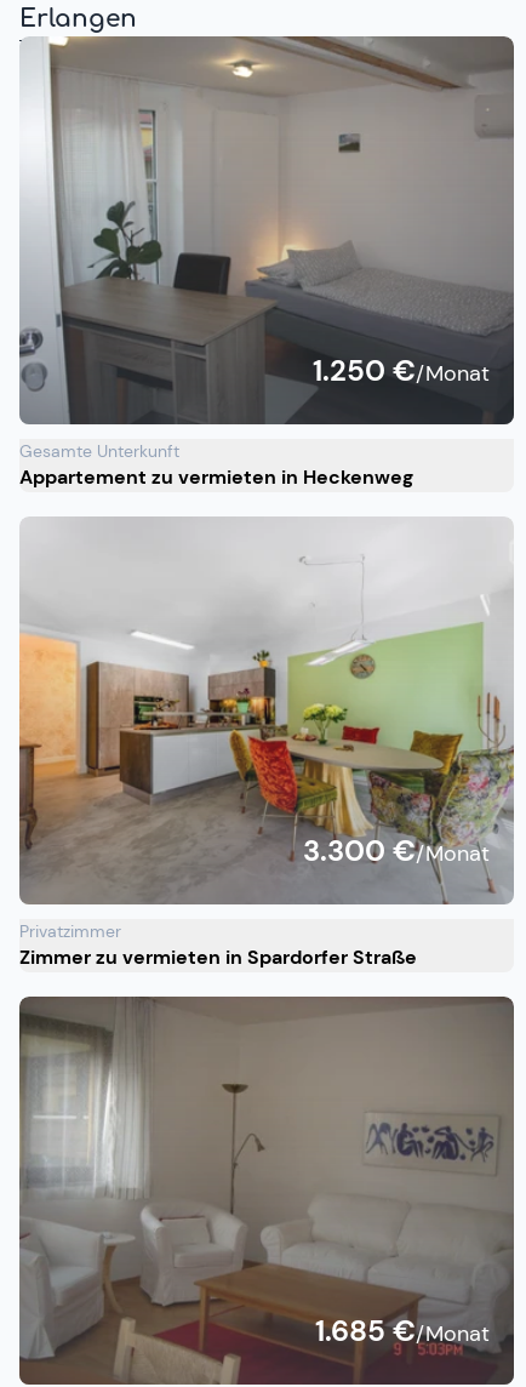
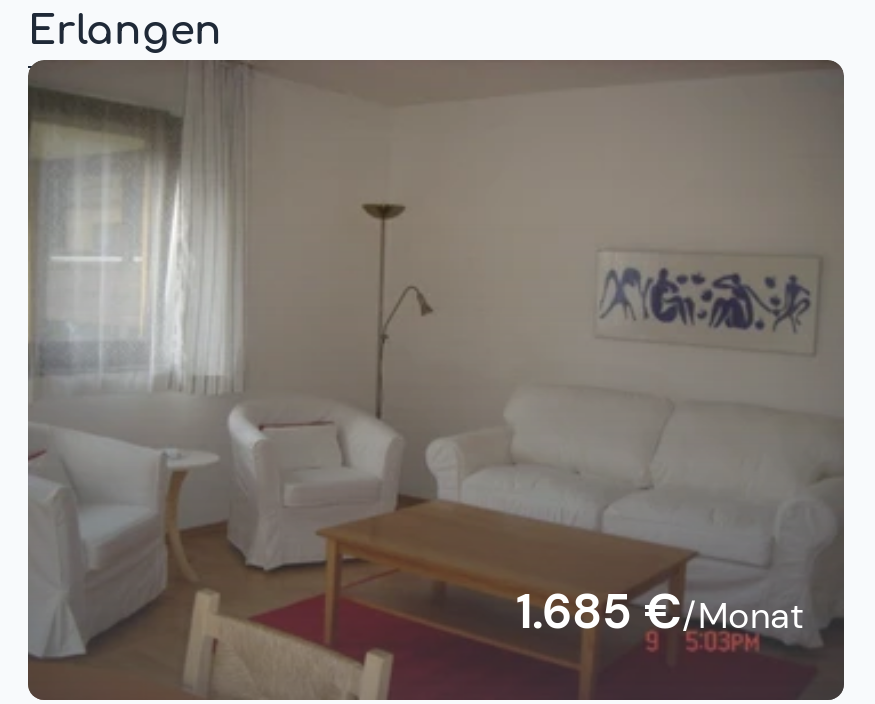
- [image]
- 1.250 €/Monat
- Gesamte Unterkunft
- Appartement zu vermieten in Heckenweg

- [image]
- 3.300 €/Monat
- Privatzimmer
- Zimmer zu vermieten in Spardorfer Straße
